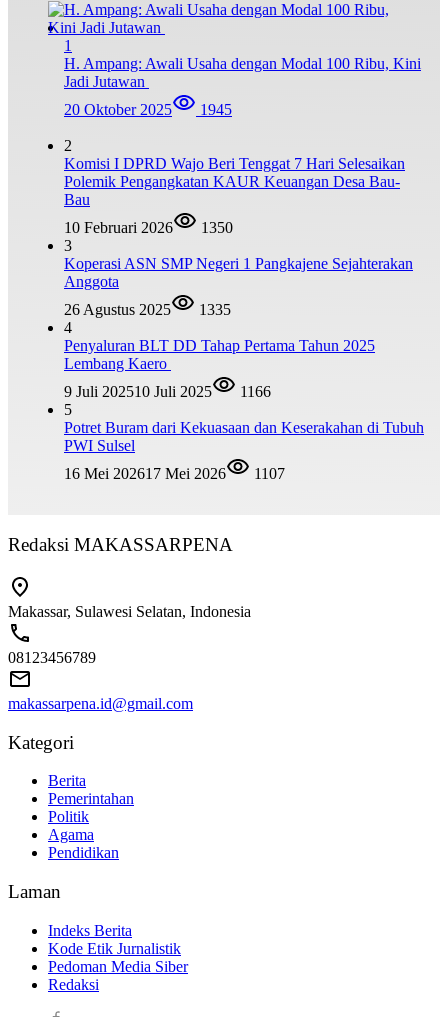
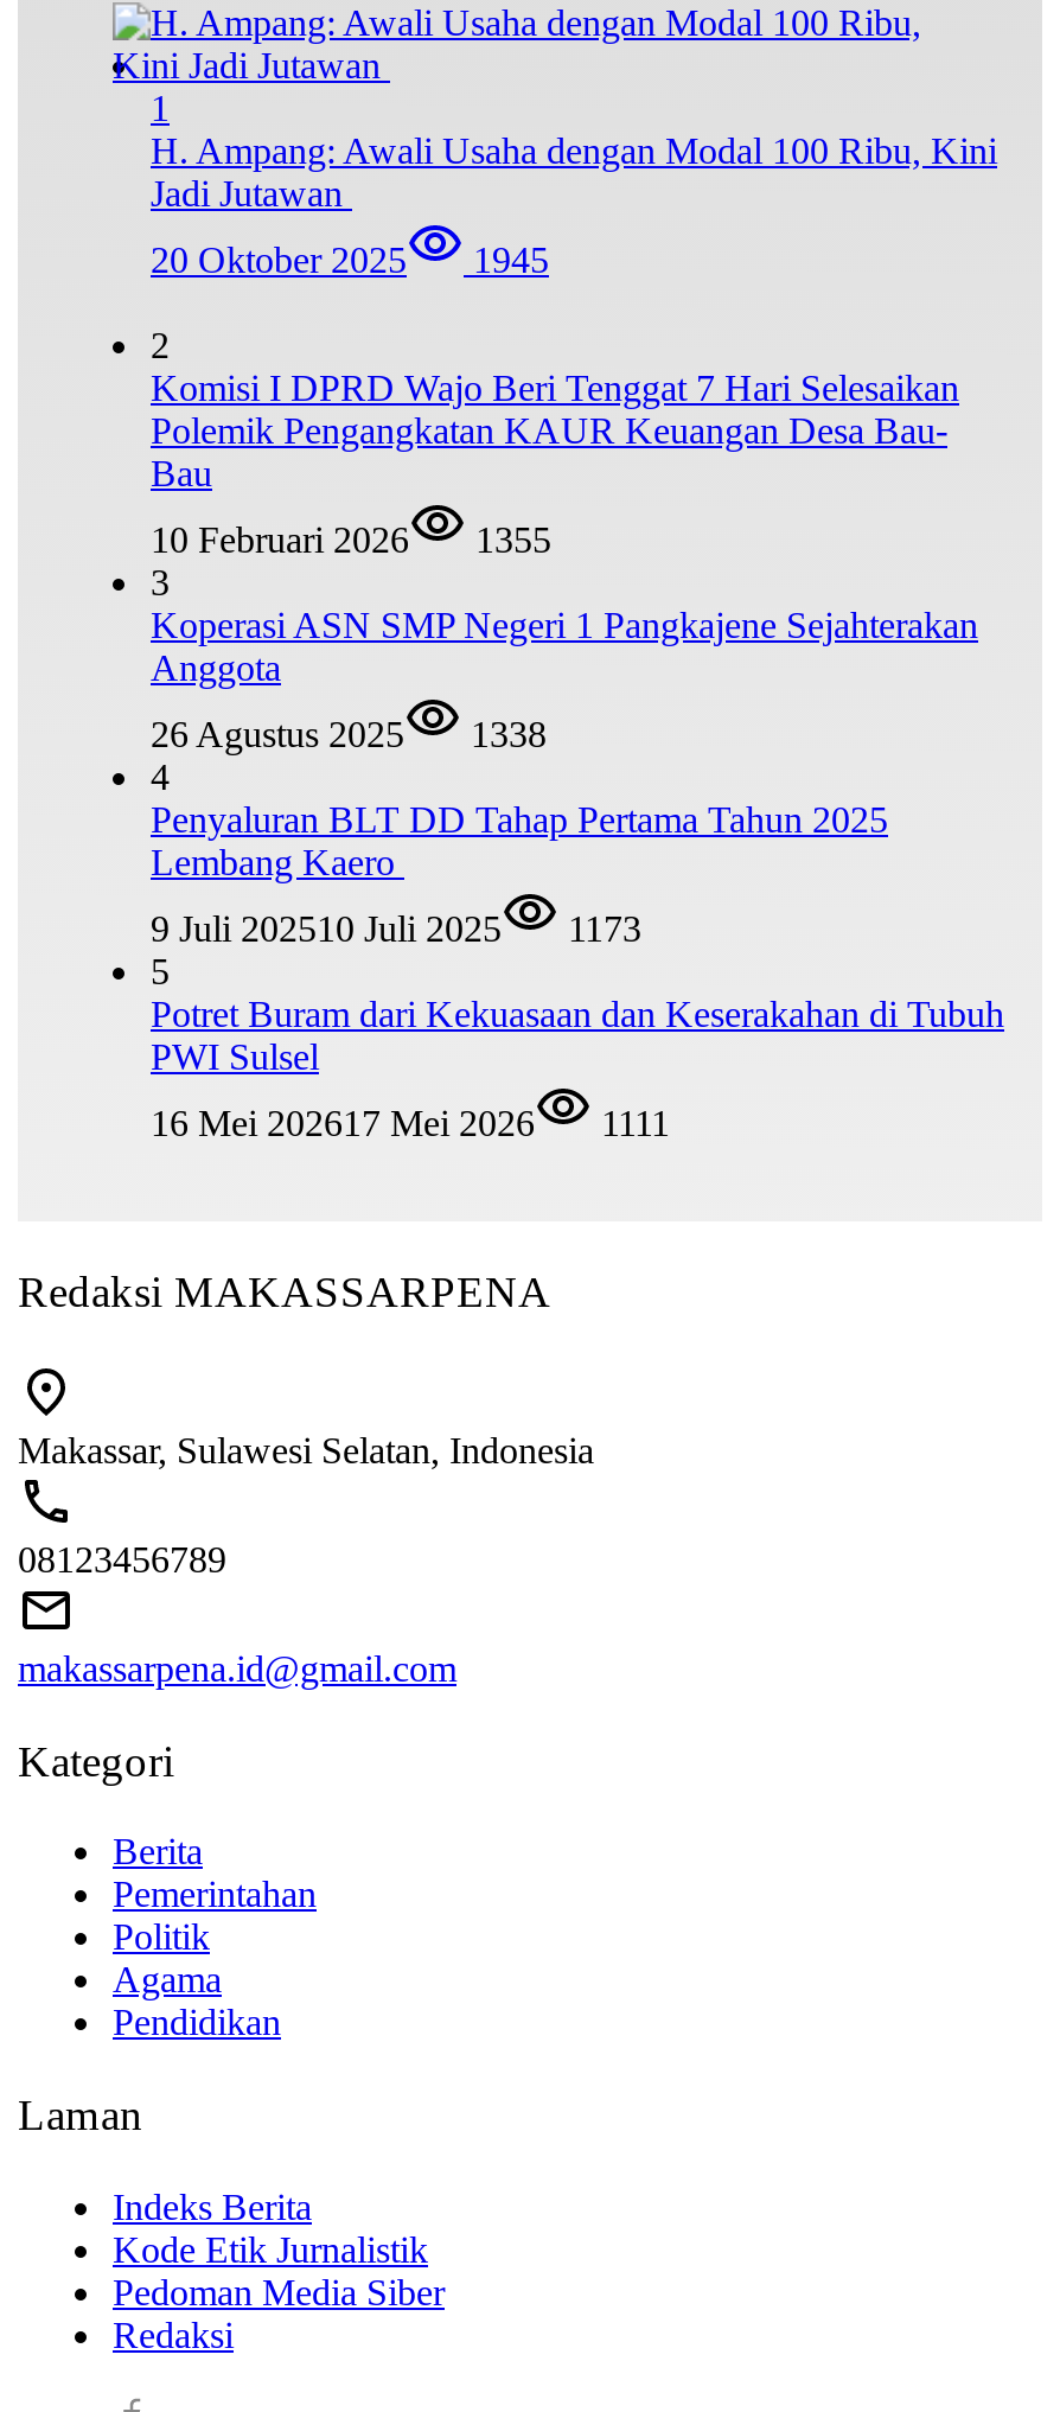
- 10 Februari 2026 1350
+ 10 Februari 2026 1355

- 26 Agustus 2025 1335
+ 26 Agustus 2025 1338

- 9 Juli 202510 Juli 2025 1166
+ 9 Juli 202510 Juli 2025 1173

- 16 Mei 202617 Mei 2026 1107
+ 16 Mei 202617 Mei 2026 1111
